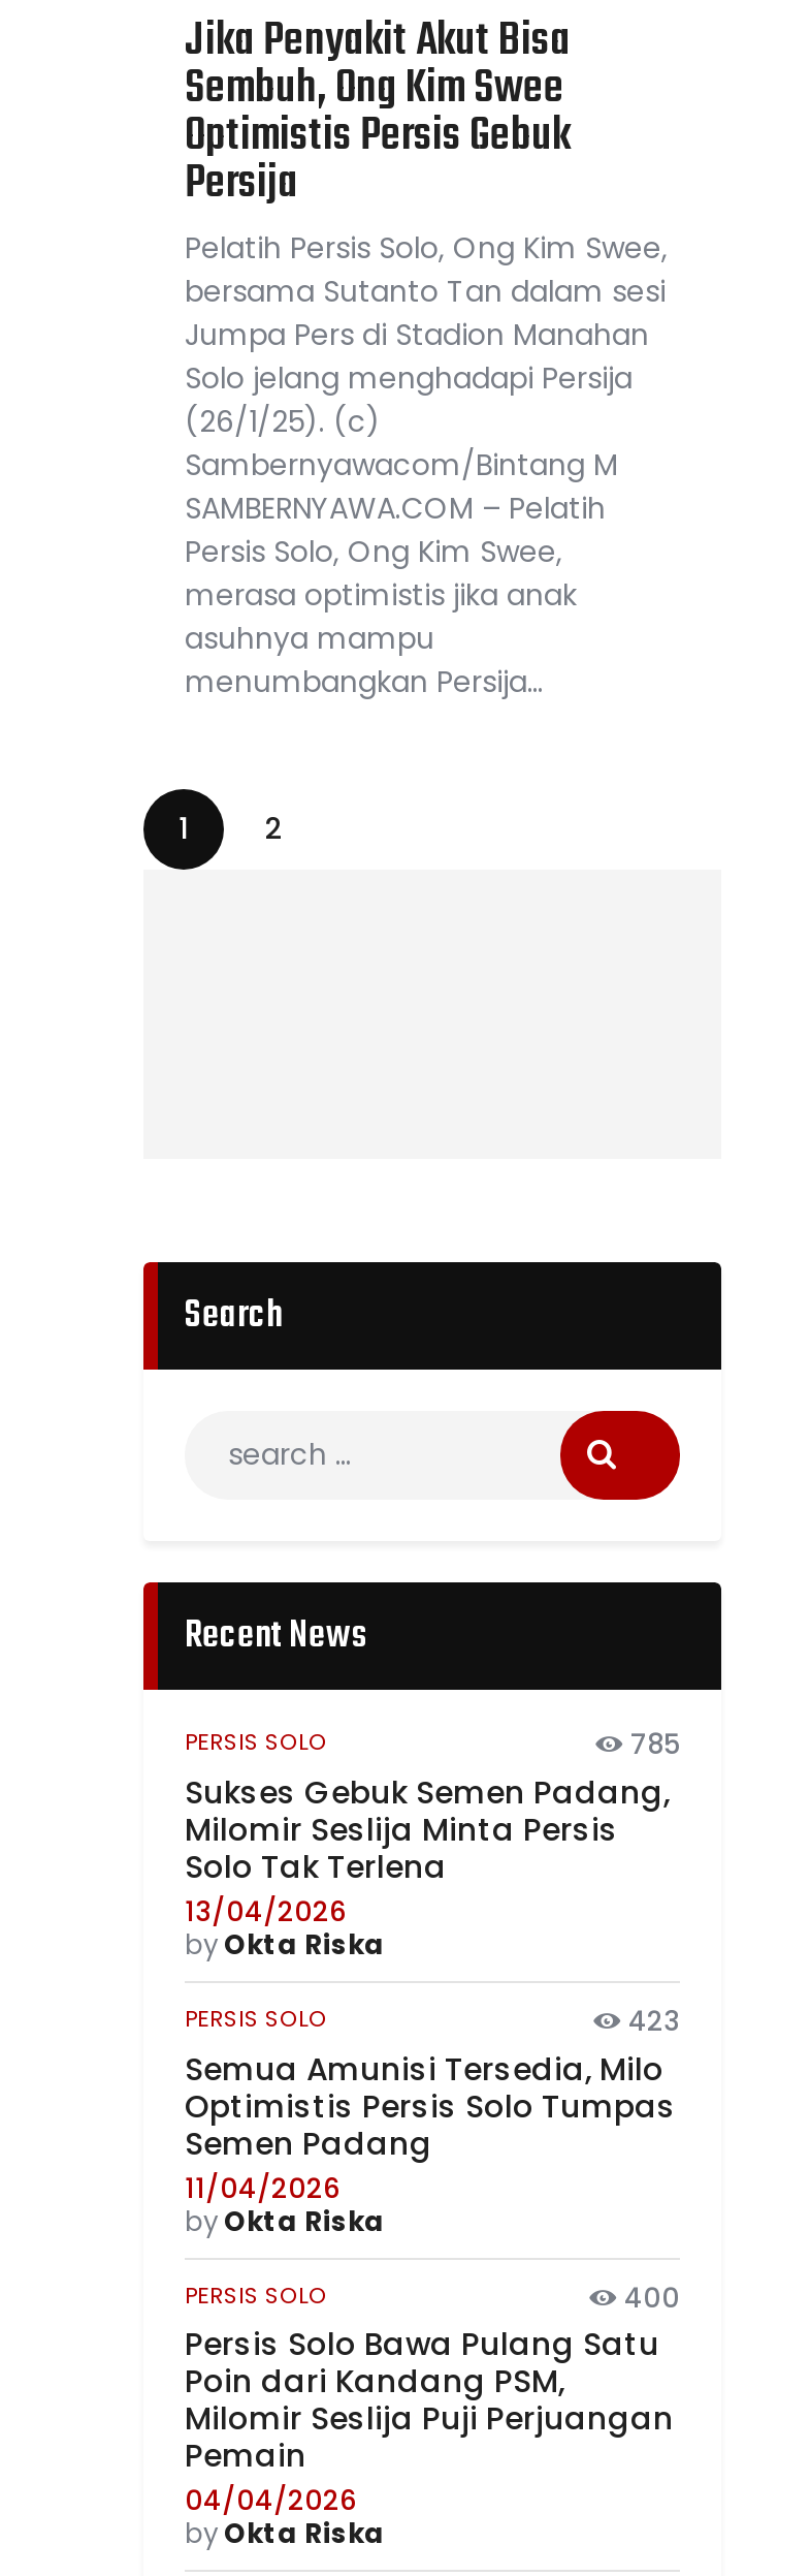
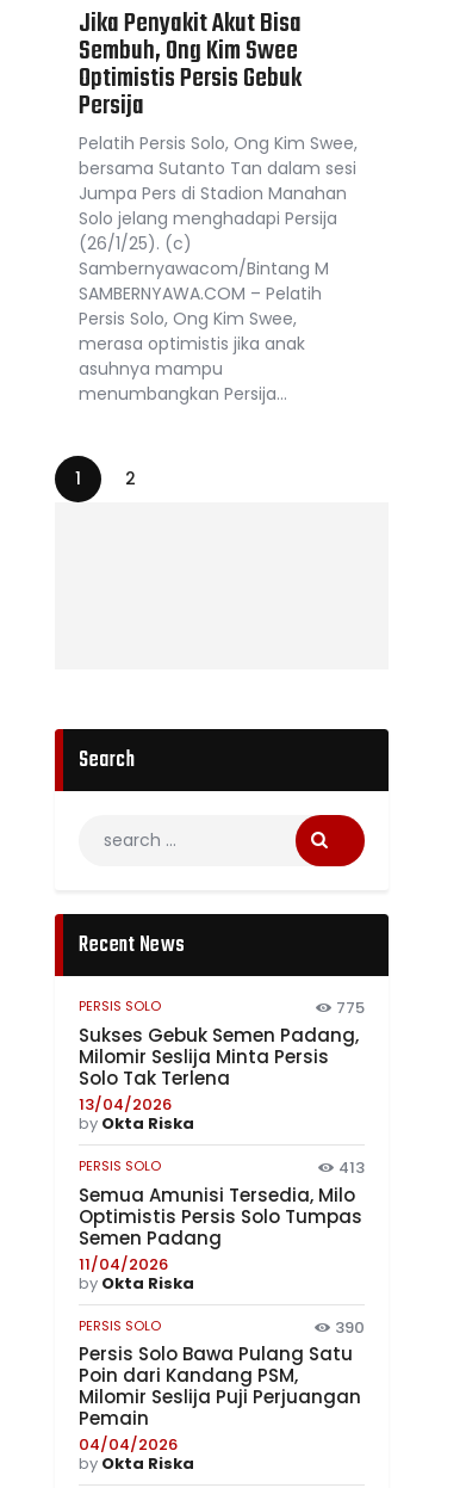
- 785
+ 775

- 423
+ 413

- 400
+ 390
